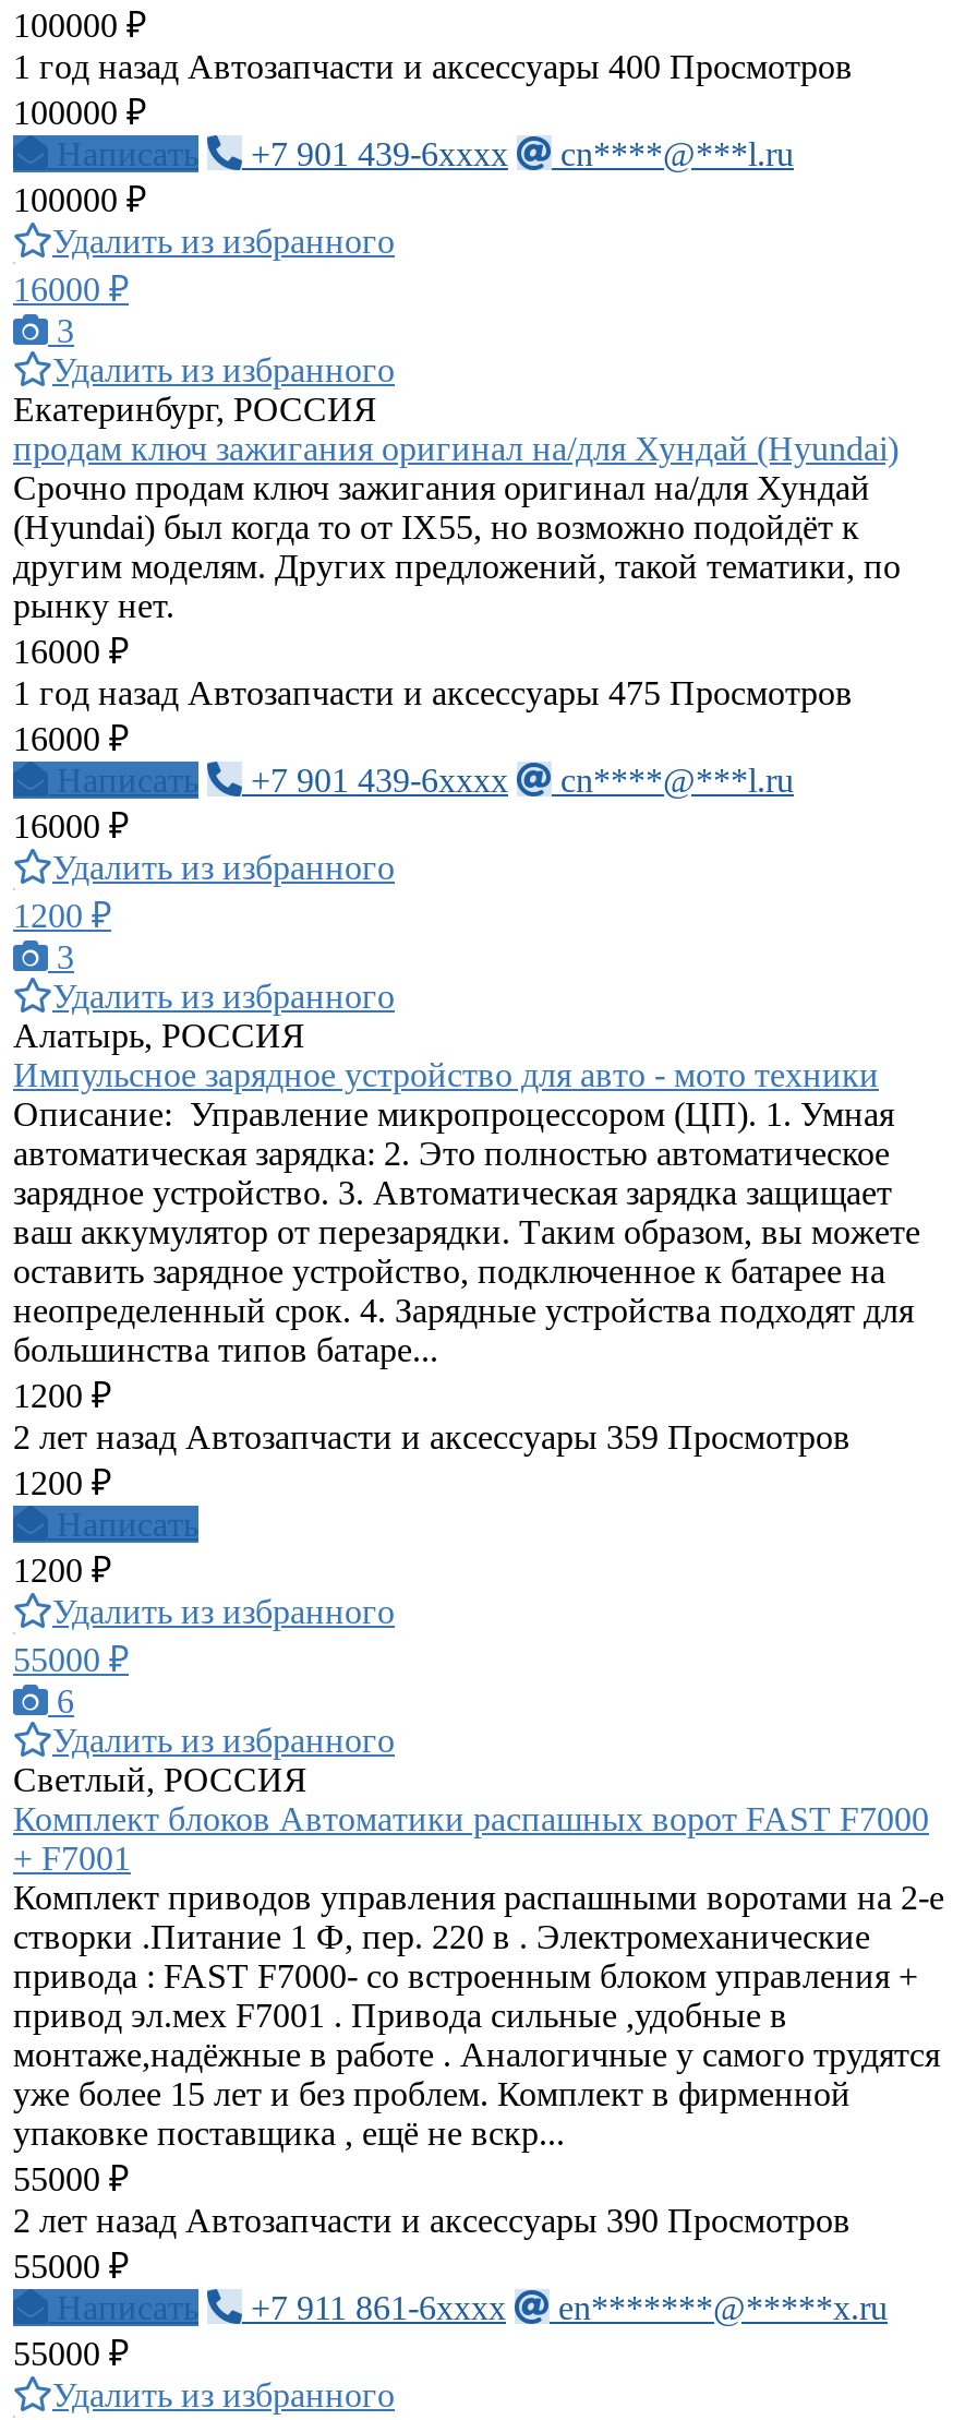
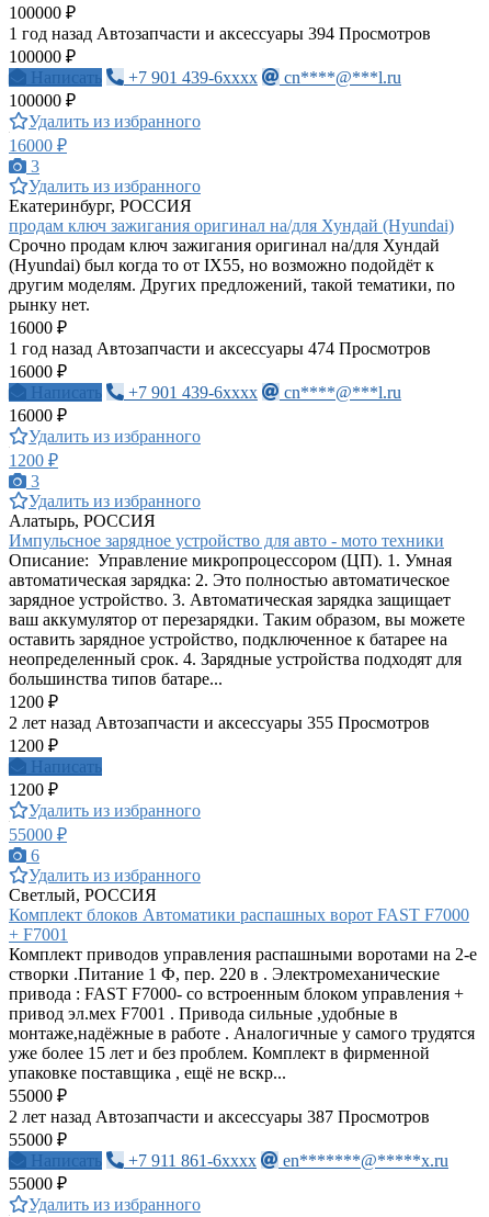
- 1 год назад Автозапчасти и аксессуары 400 Просмотров
+ 1 год назад Автозапчасти и аксессуары 394 Просмотров

- 1 год назад Автозапчасти и аксессуары 475 Просмотров
+ 1 год назад Автозапчасти и аксессуары 474 Просмотров

- 2 лет назад Автозапчасти и аксессуары 359 Просмотров
+ 2 лет назад Автозапчасти и аксессуары 355 Просмотров

- 2 лет назад Автозапчасти и аксессуары 390 Просмотров
+ 2 лет назад Автозапчасти и аксессуары 387 Просмотров
